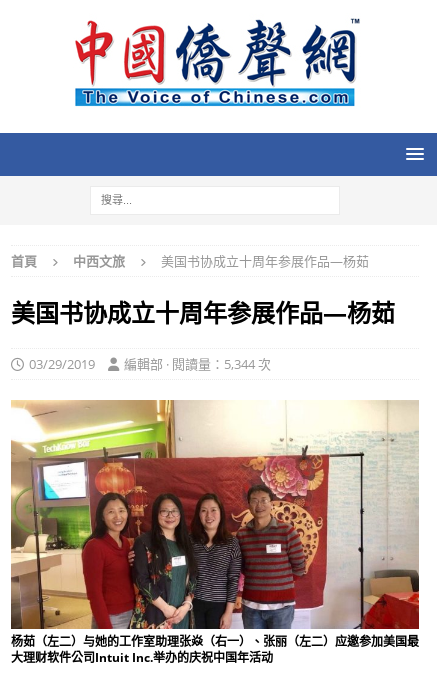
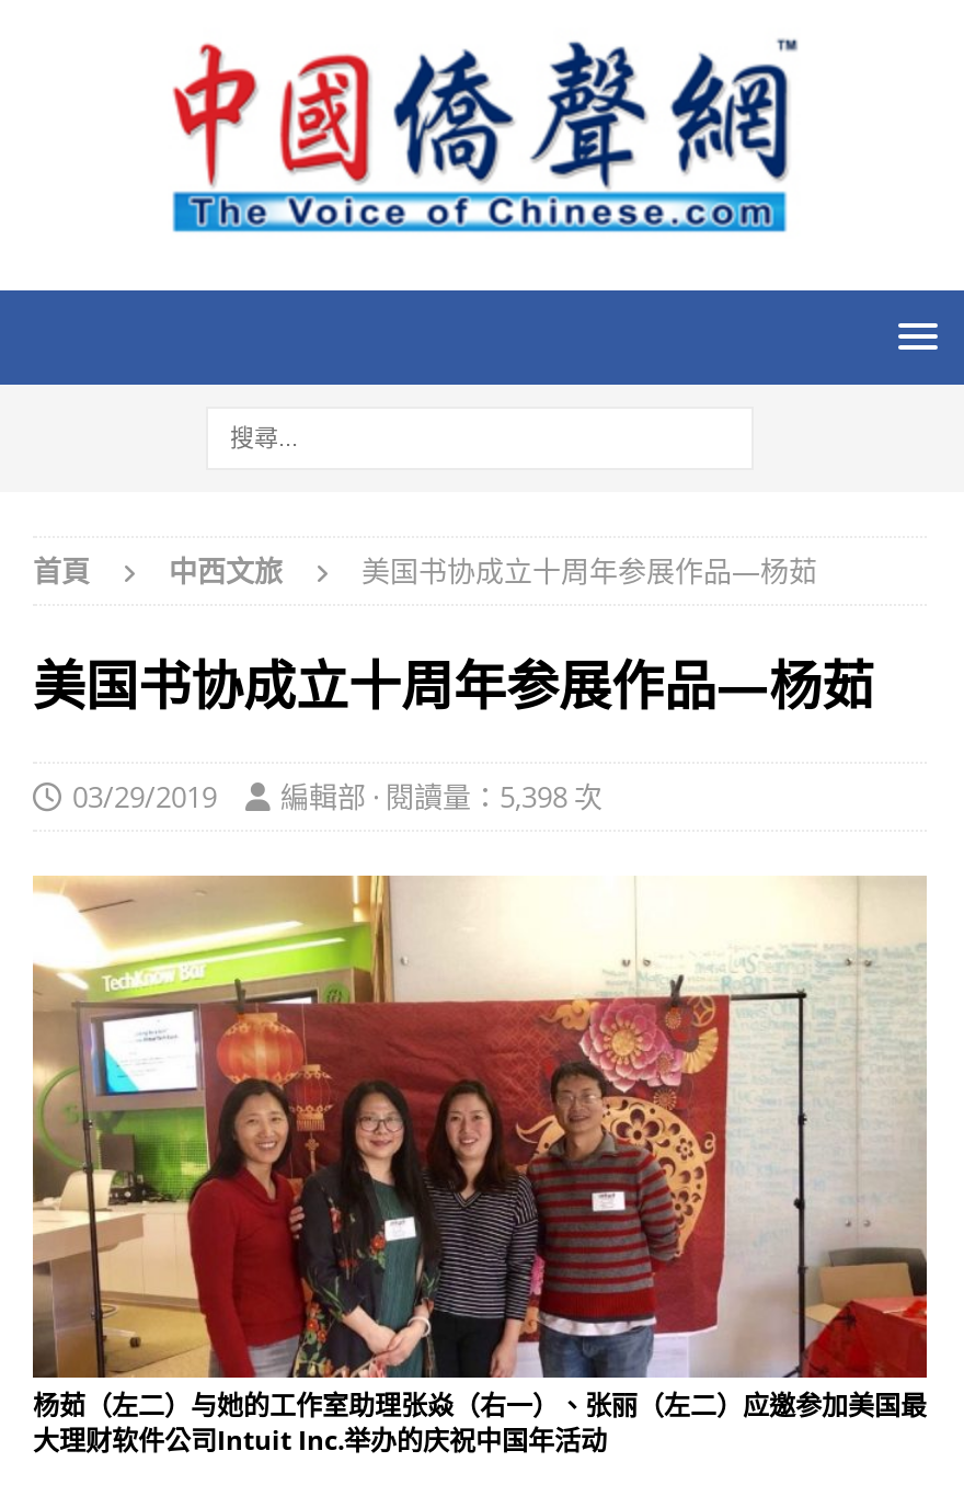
- 編輯部 · 閱讀量：5,344 次
+ 編輯部 · 閱讀量：5,398 次
